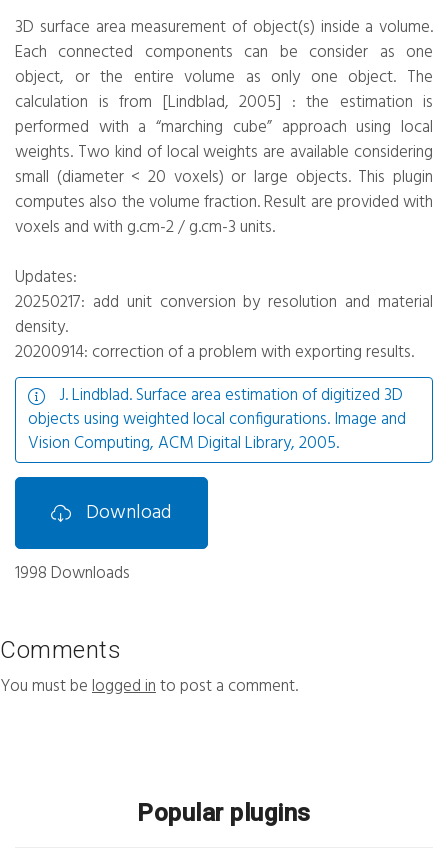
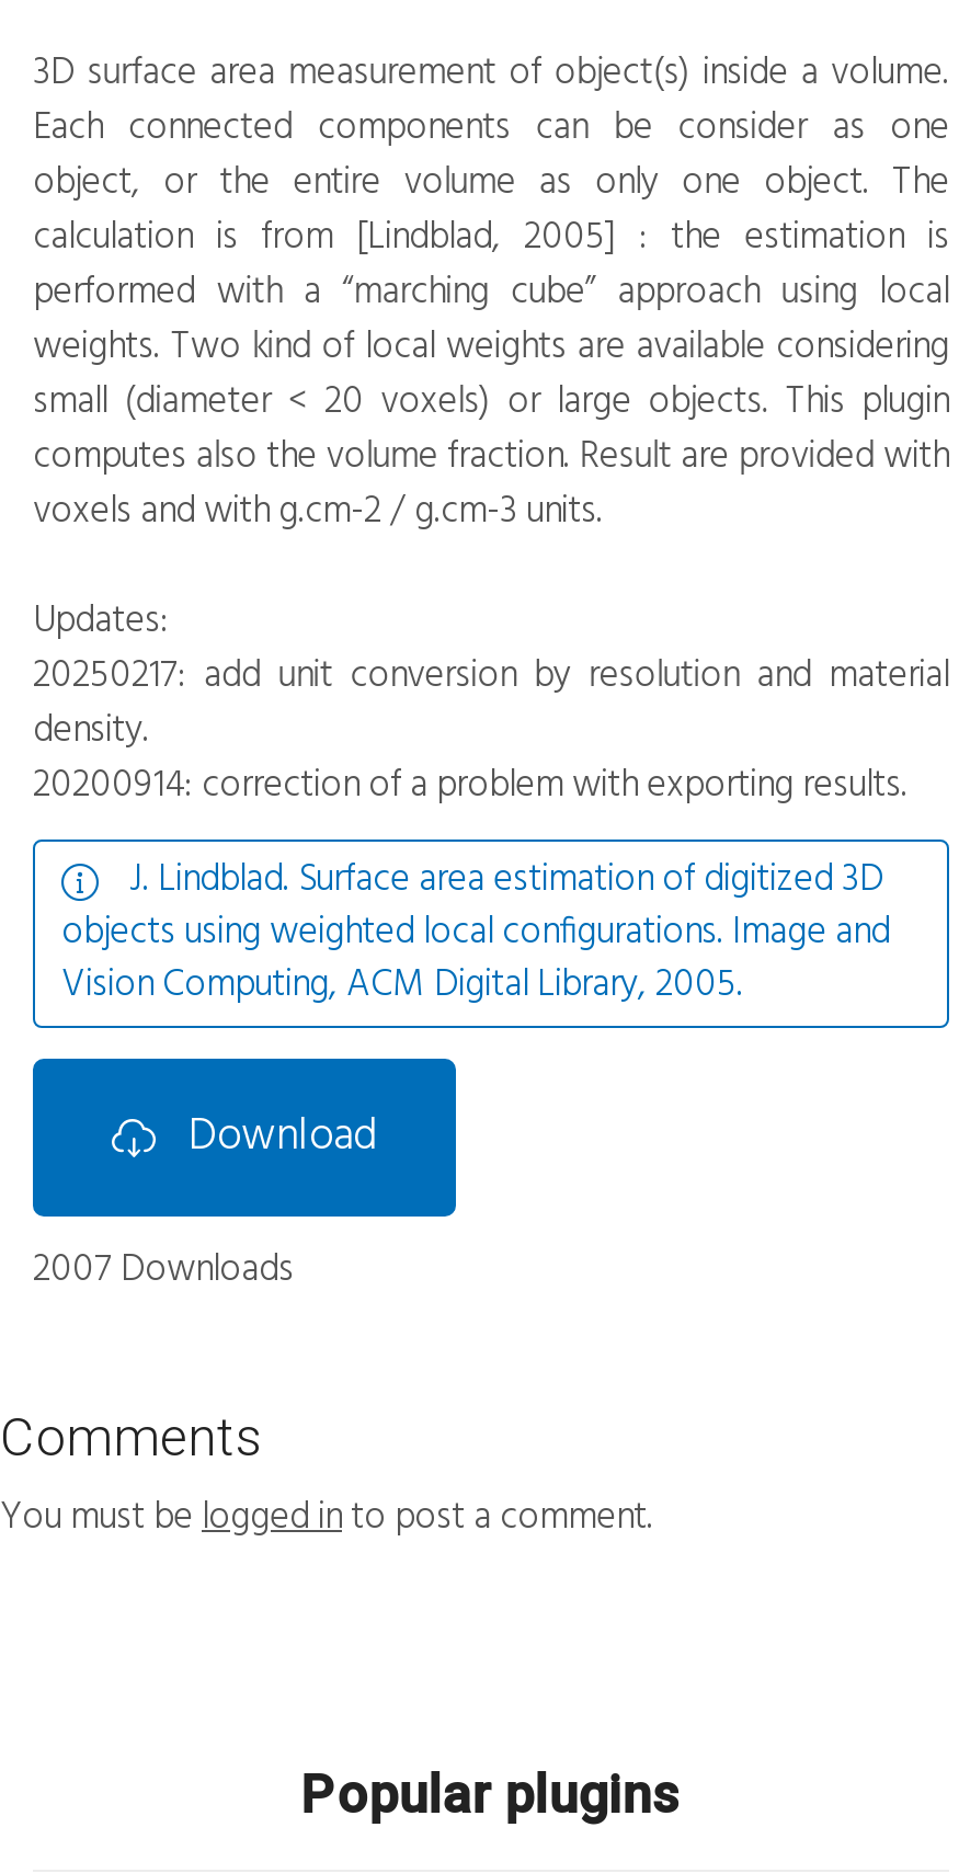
- 1998 Downloads
+ 2007 Downloads
